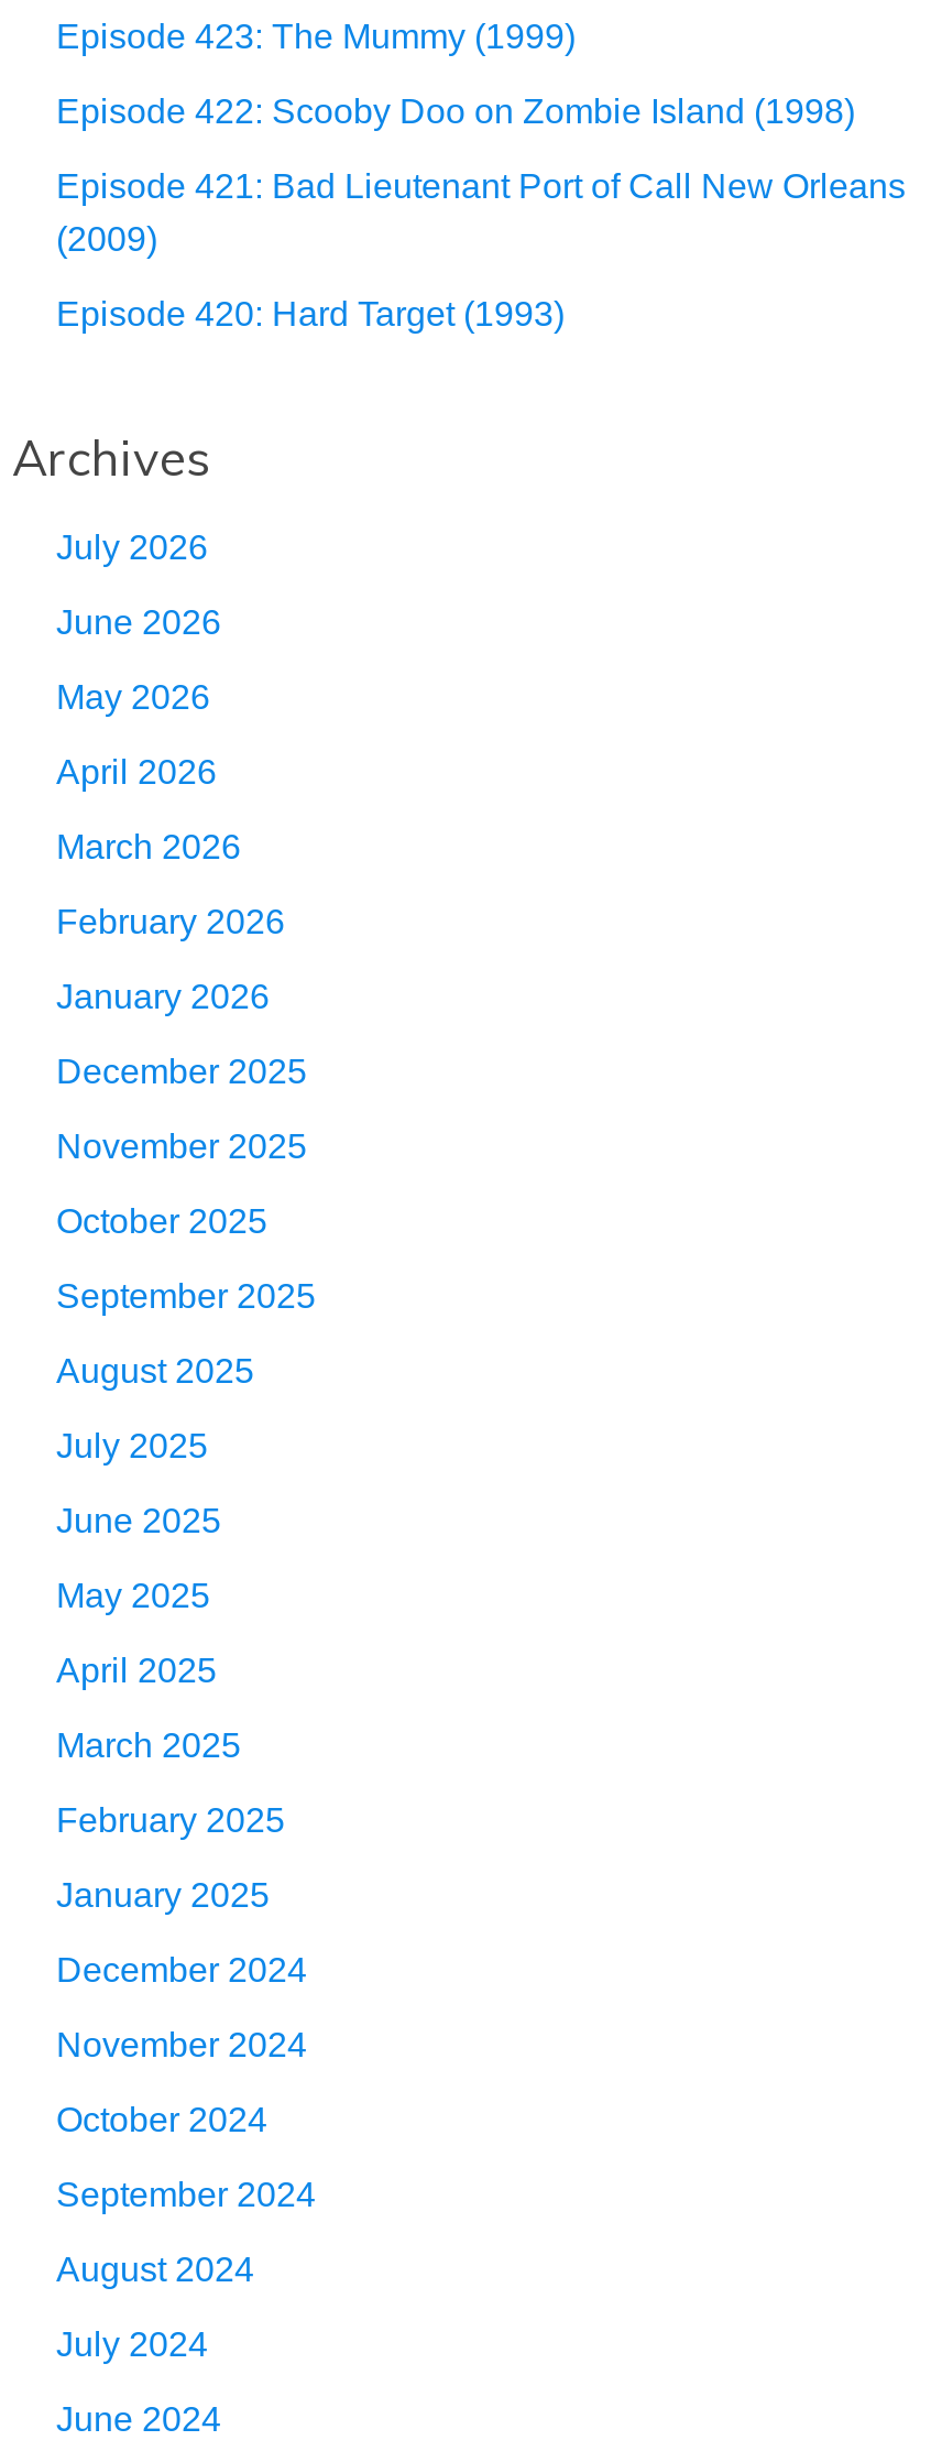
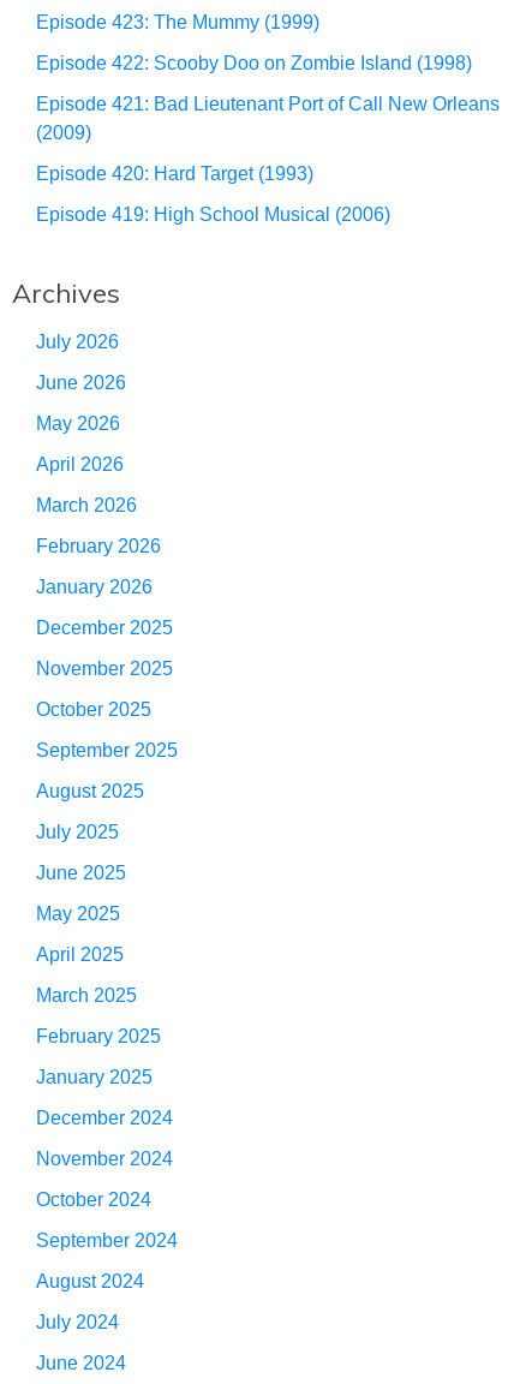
+ Episode 419: High School Musical (2006)
